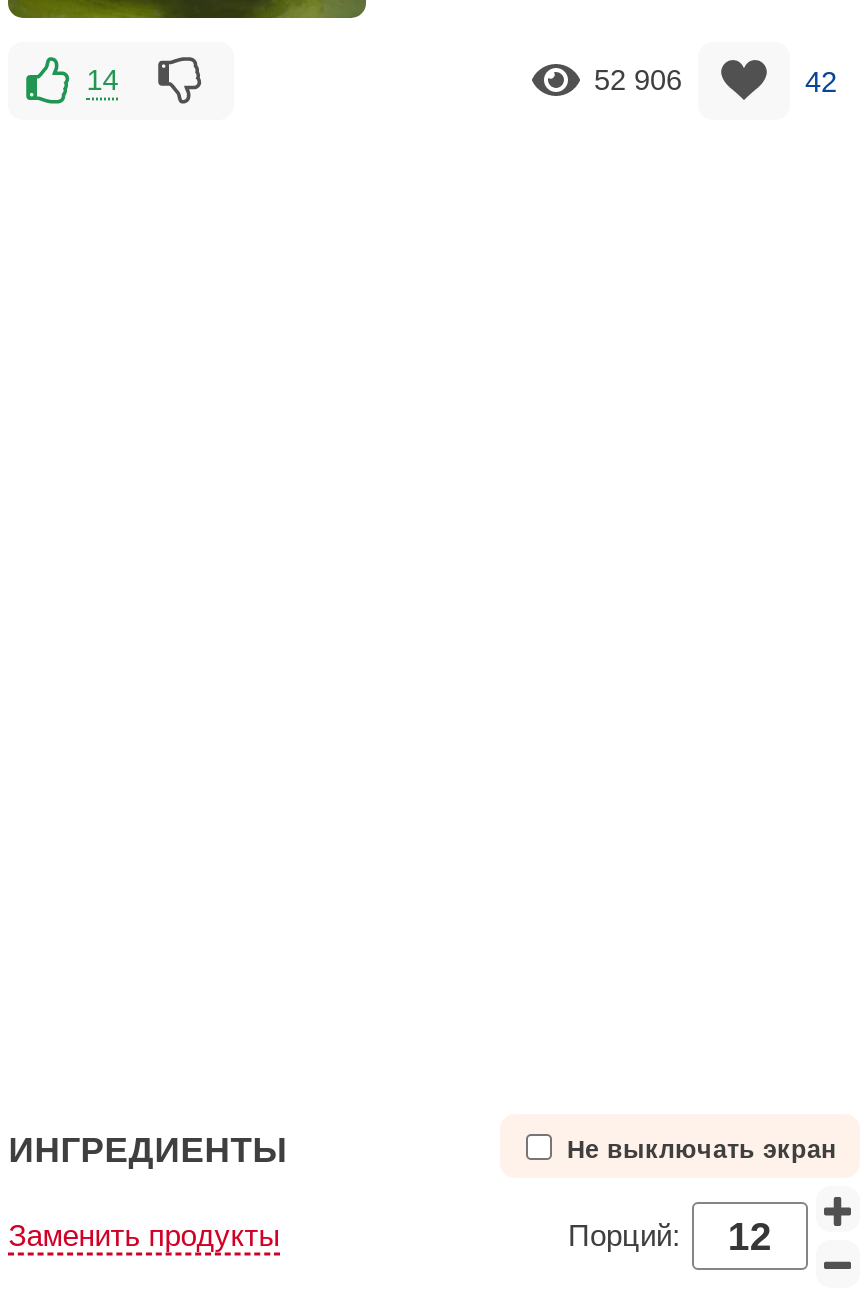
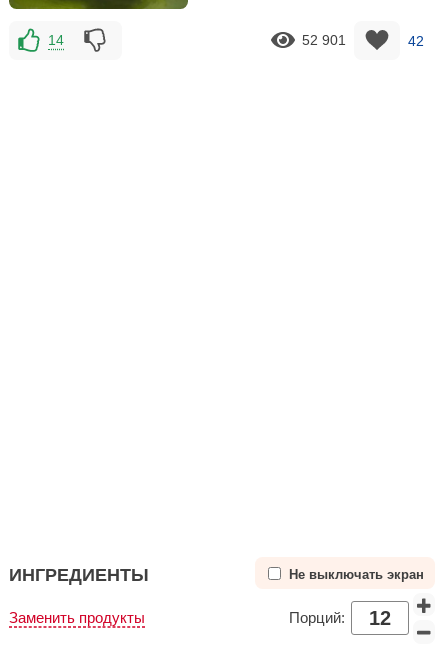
- 52 906
+ 52 901
